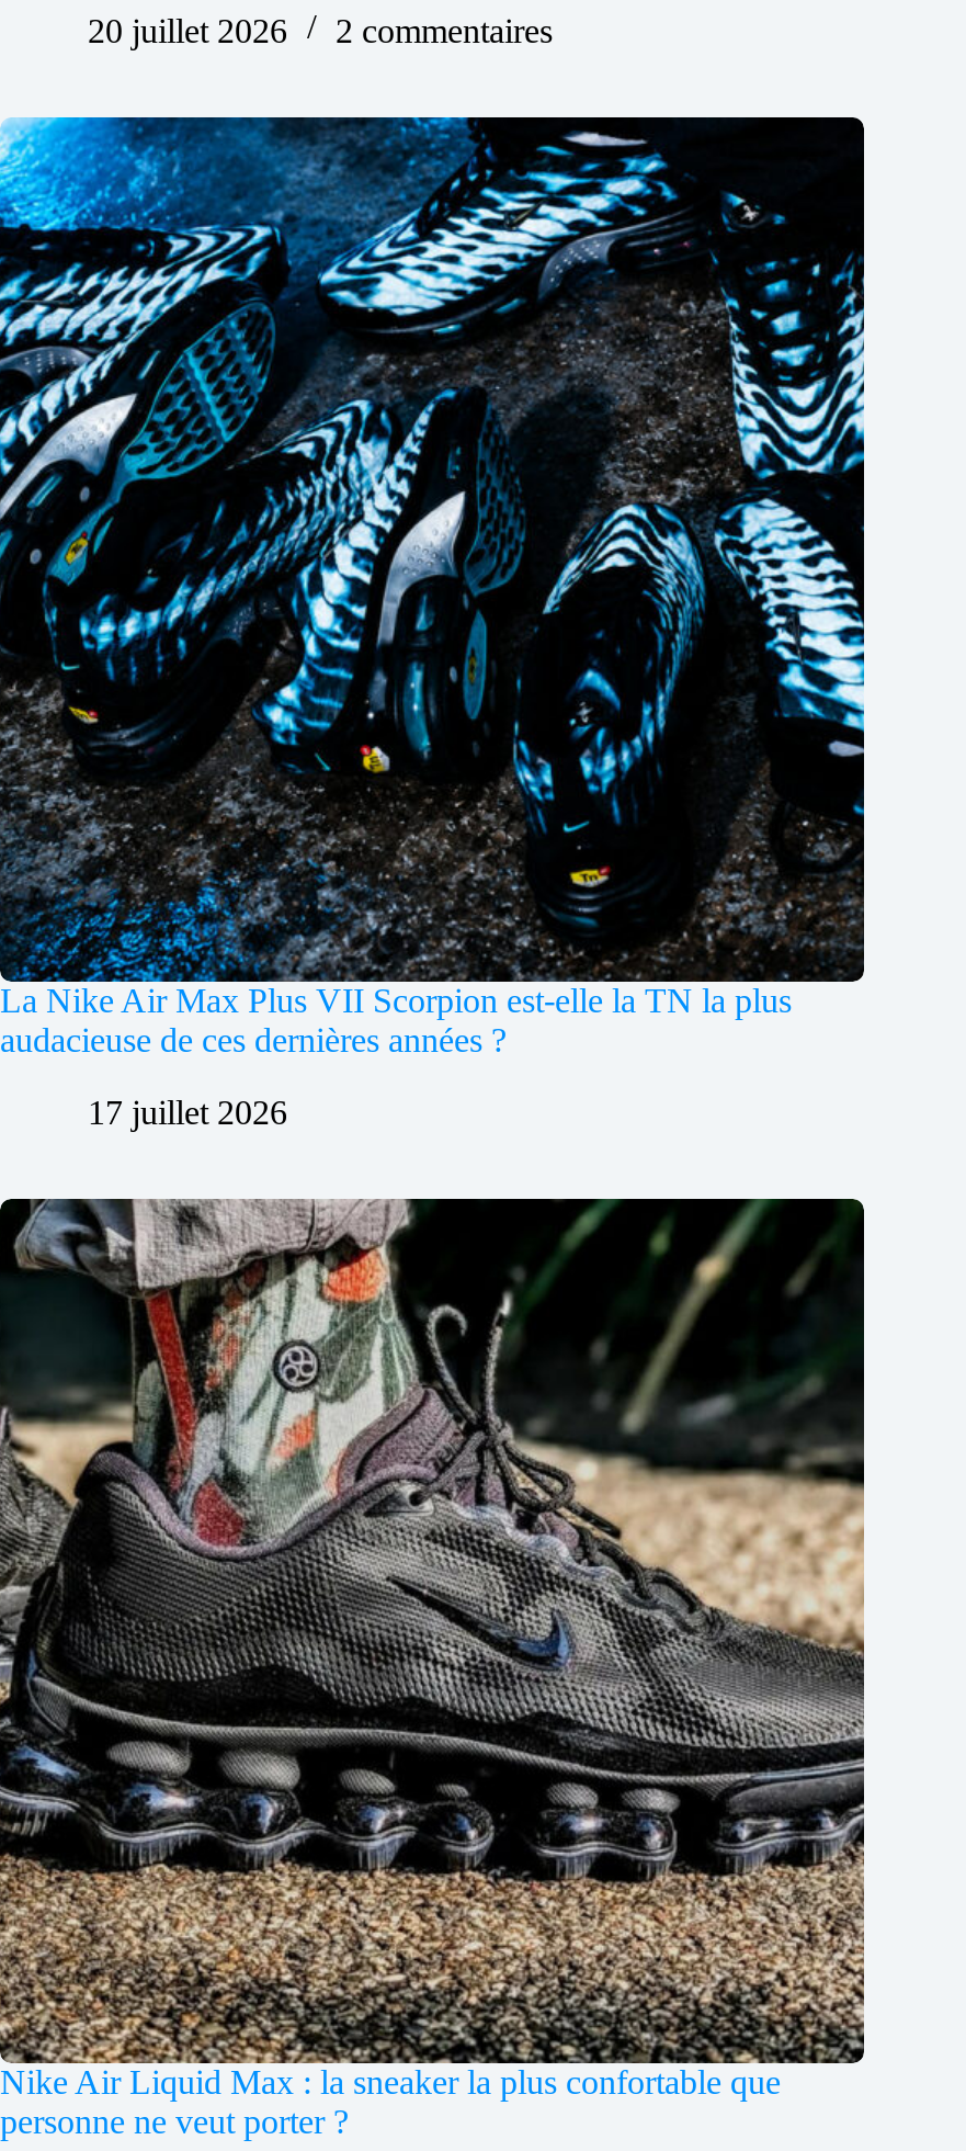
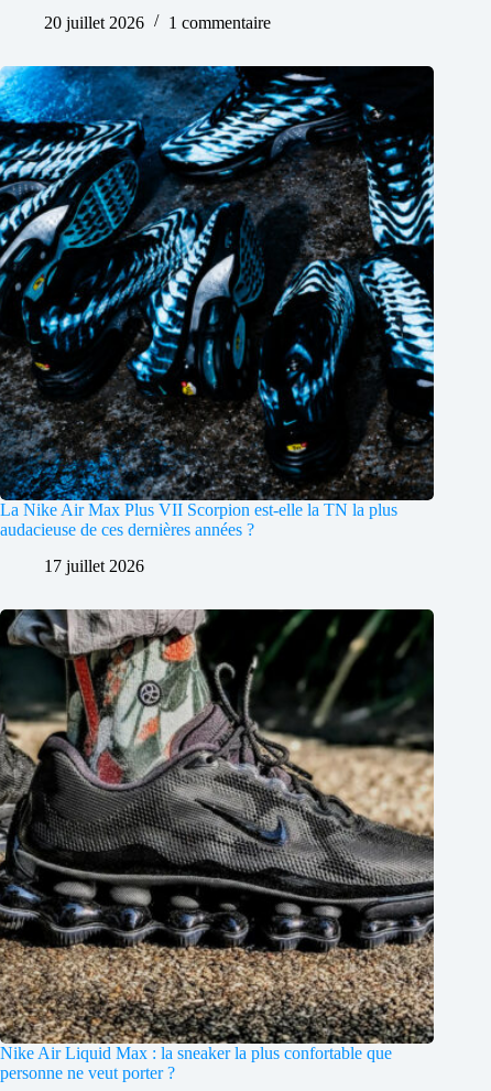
- 2 commentaires
+ 1 commentaire
